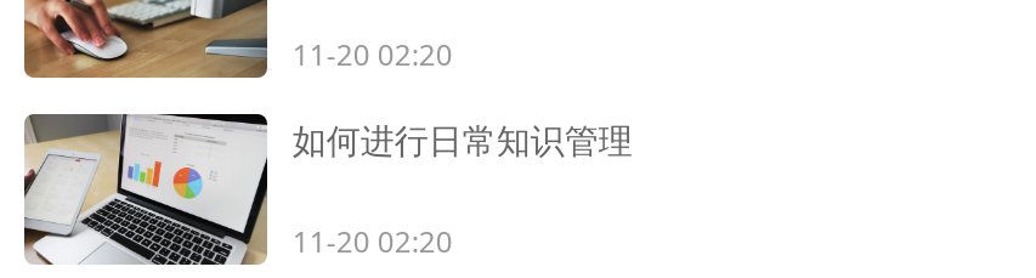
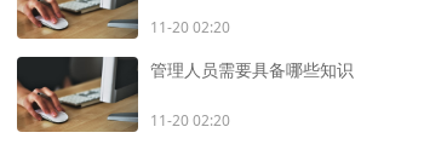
- [image]
- 如何进行日常知识管理
+ [image]
+ 管理人员需要具备哪些知识
